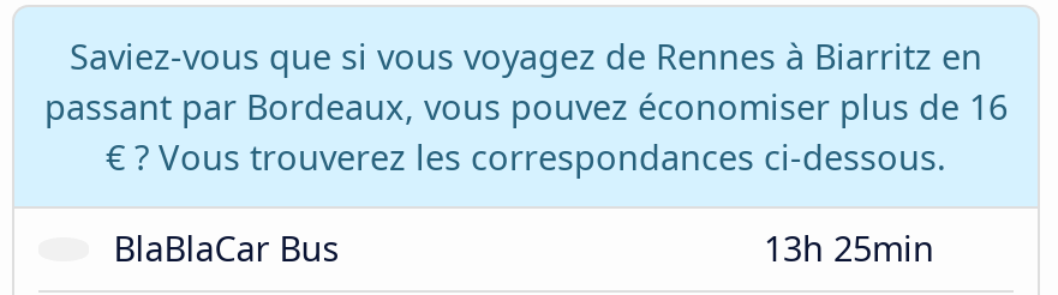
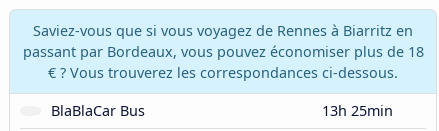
- passant par Bordeaux, vous pouvez économiser plus de 16
+ passant par Bordeaux, vous pouvez économiser plus de 18
